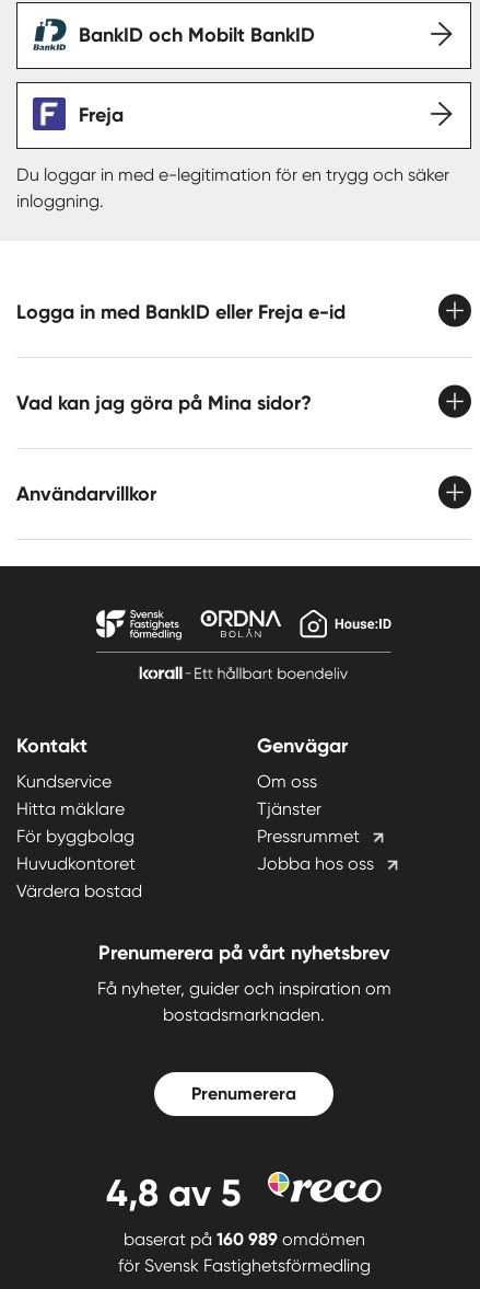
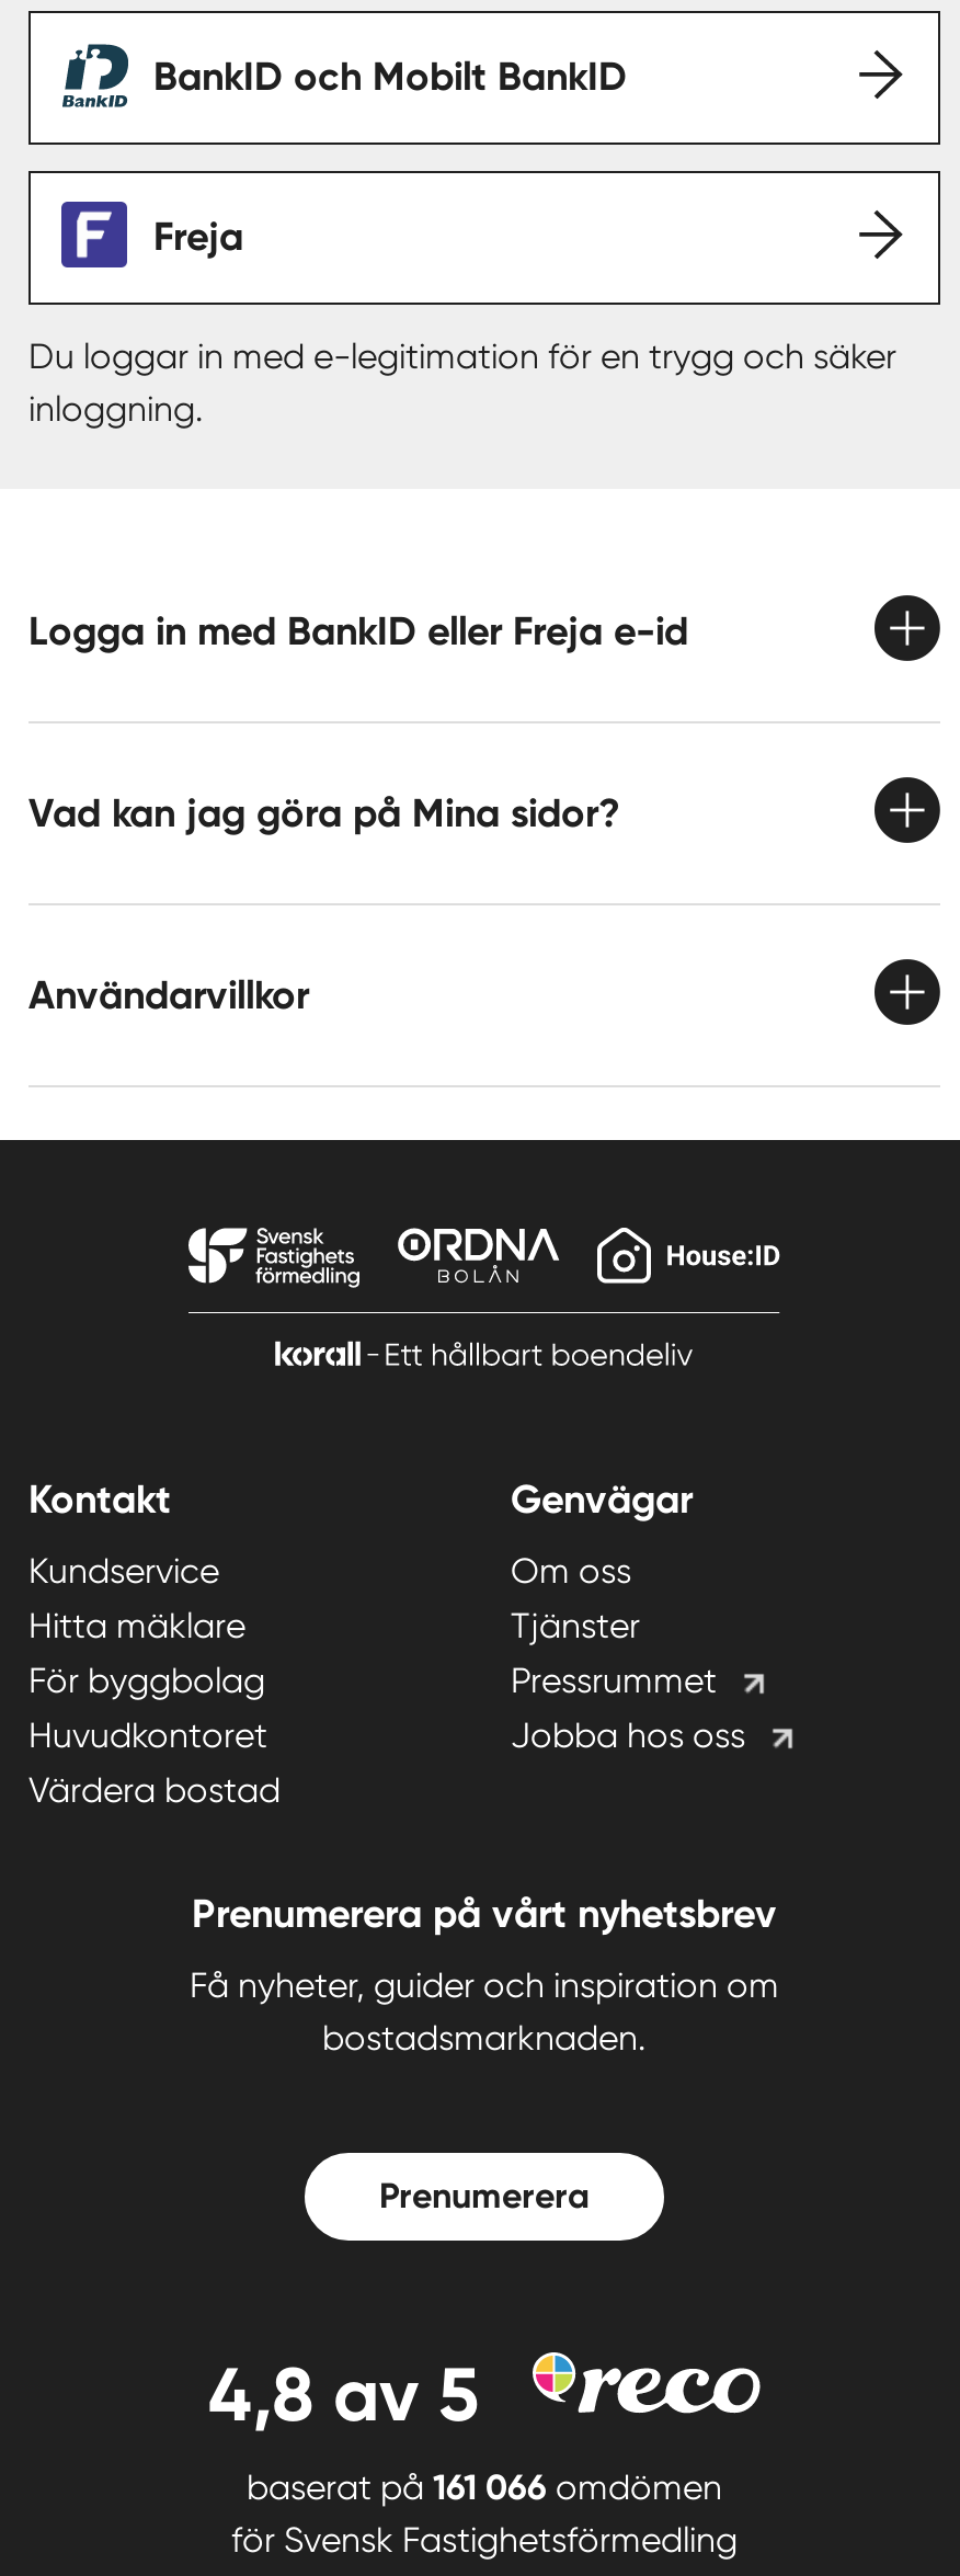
- baserat på 160 989 omdömen
+ baserat på 161 066 omdömen
